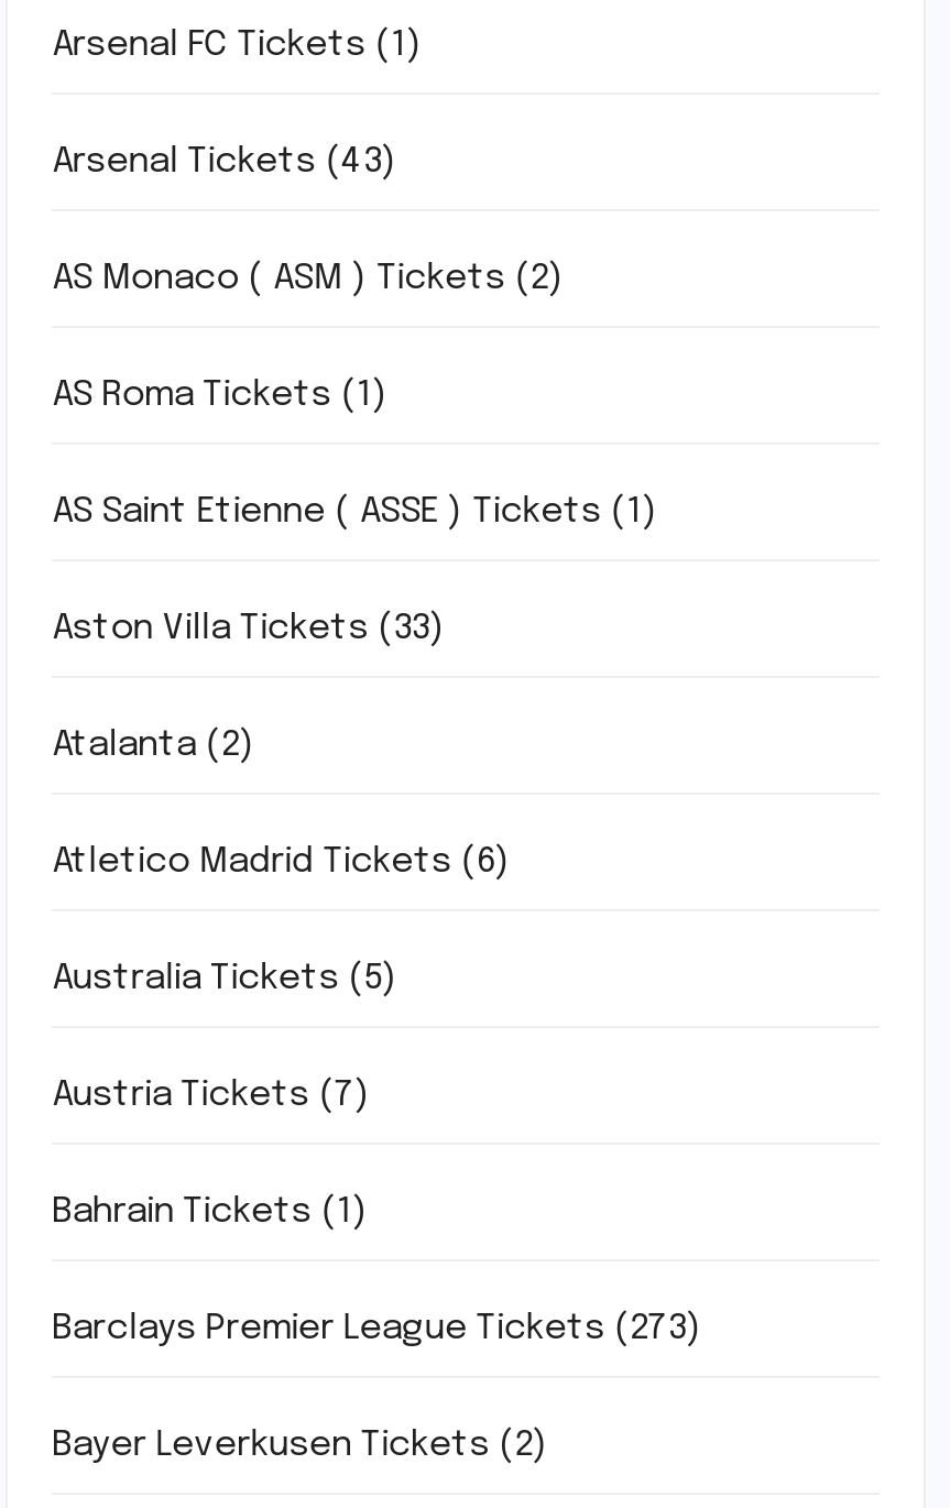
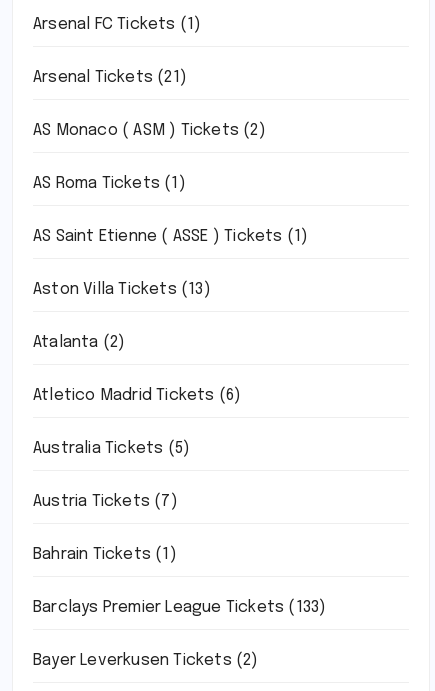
- Arsenal Tickets (43)
+ Arsenal Tickets (21)

- Aston Villa Tickets (33)
+ Aston Villa Tickets (13)

- Barclays Premier League Tickets (273)
+ Barclays Premier League Tickets (133)
